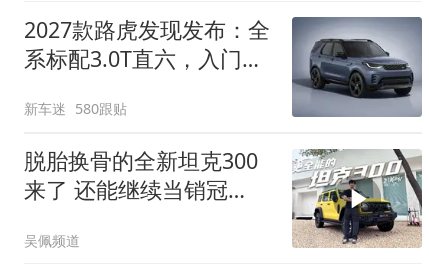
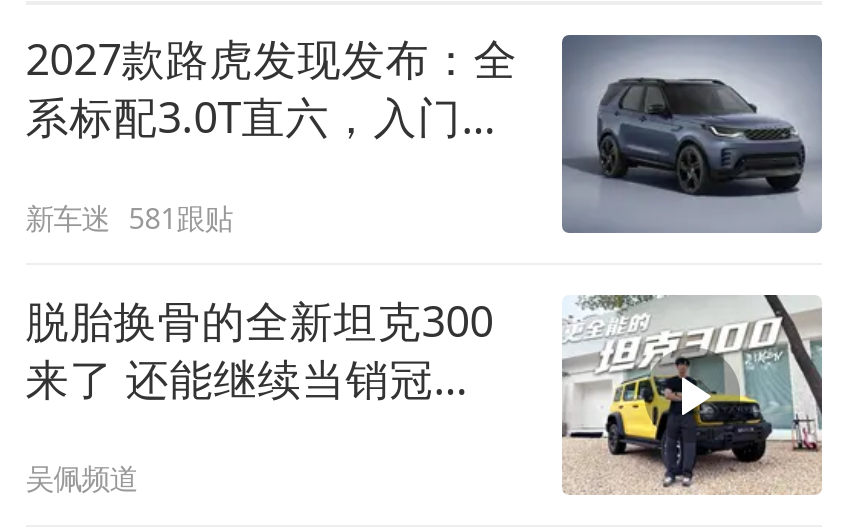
- 新车迷 580跟贴
+ 新车迷 581跟贴
